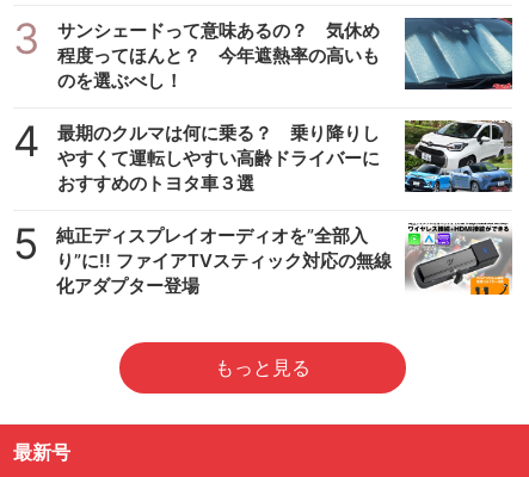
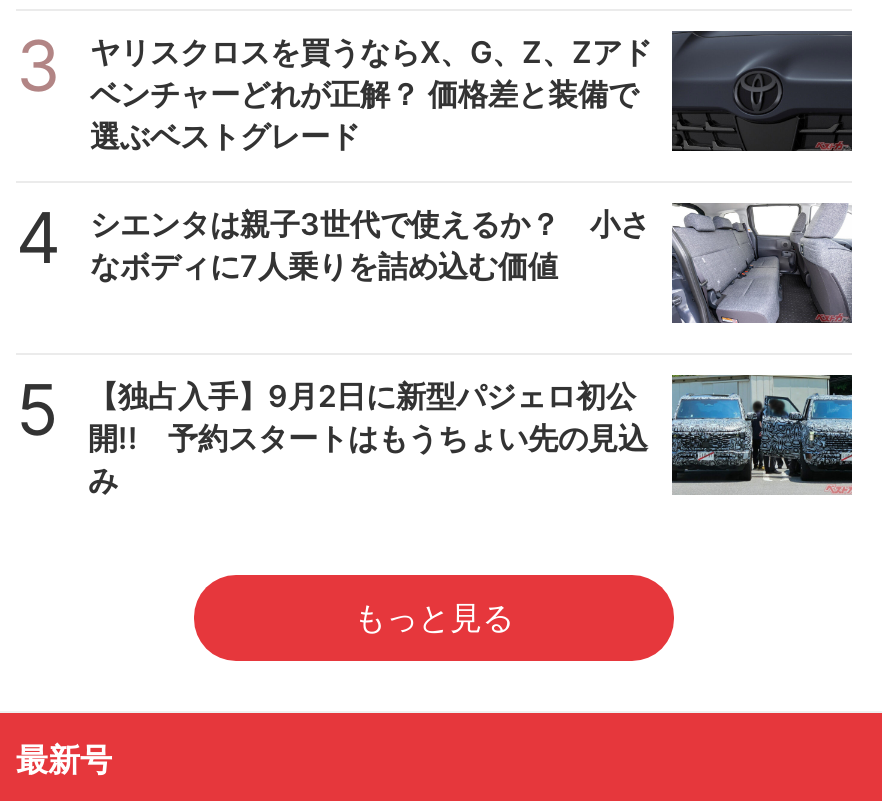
- [image]
- サンシェードって意味あるの？ 気休め
- 程度ってほんと？ 今年遮熱率の高いも
- のを選ぶべし！
+ [image]
+ ヤリスクロスを買うならX、G、Z、Zアド
+ ベンチャーどれが正解？ 価格差と装備で
+ 選ぶベストグレード

- [image]
- 最期のクルマは何に乗る？ 乗り降りし
- やすくて運転しやすい高齢ドライバーに
- おすすめのトヨタ車３選
+ [image]
+ シエンタは親子3世代で使えるか？ 小さ
+ なボディに7人乗りを詰め込む価値

- [image]
- 純正ディスプレイオーディオを”全部入
- り”に!! ファイアTVスティック対応の無線
- 化アダプター登場
+ [image]
+ 【独占入手】9月2日に新型パジェロ初公
+ 開!! 予約スタートはもうちょい先の見込
+ み
